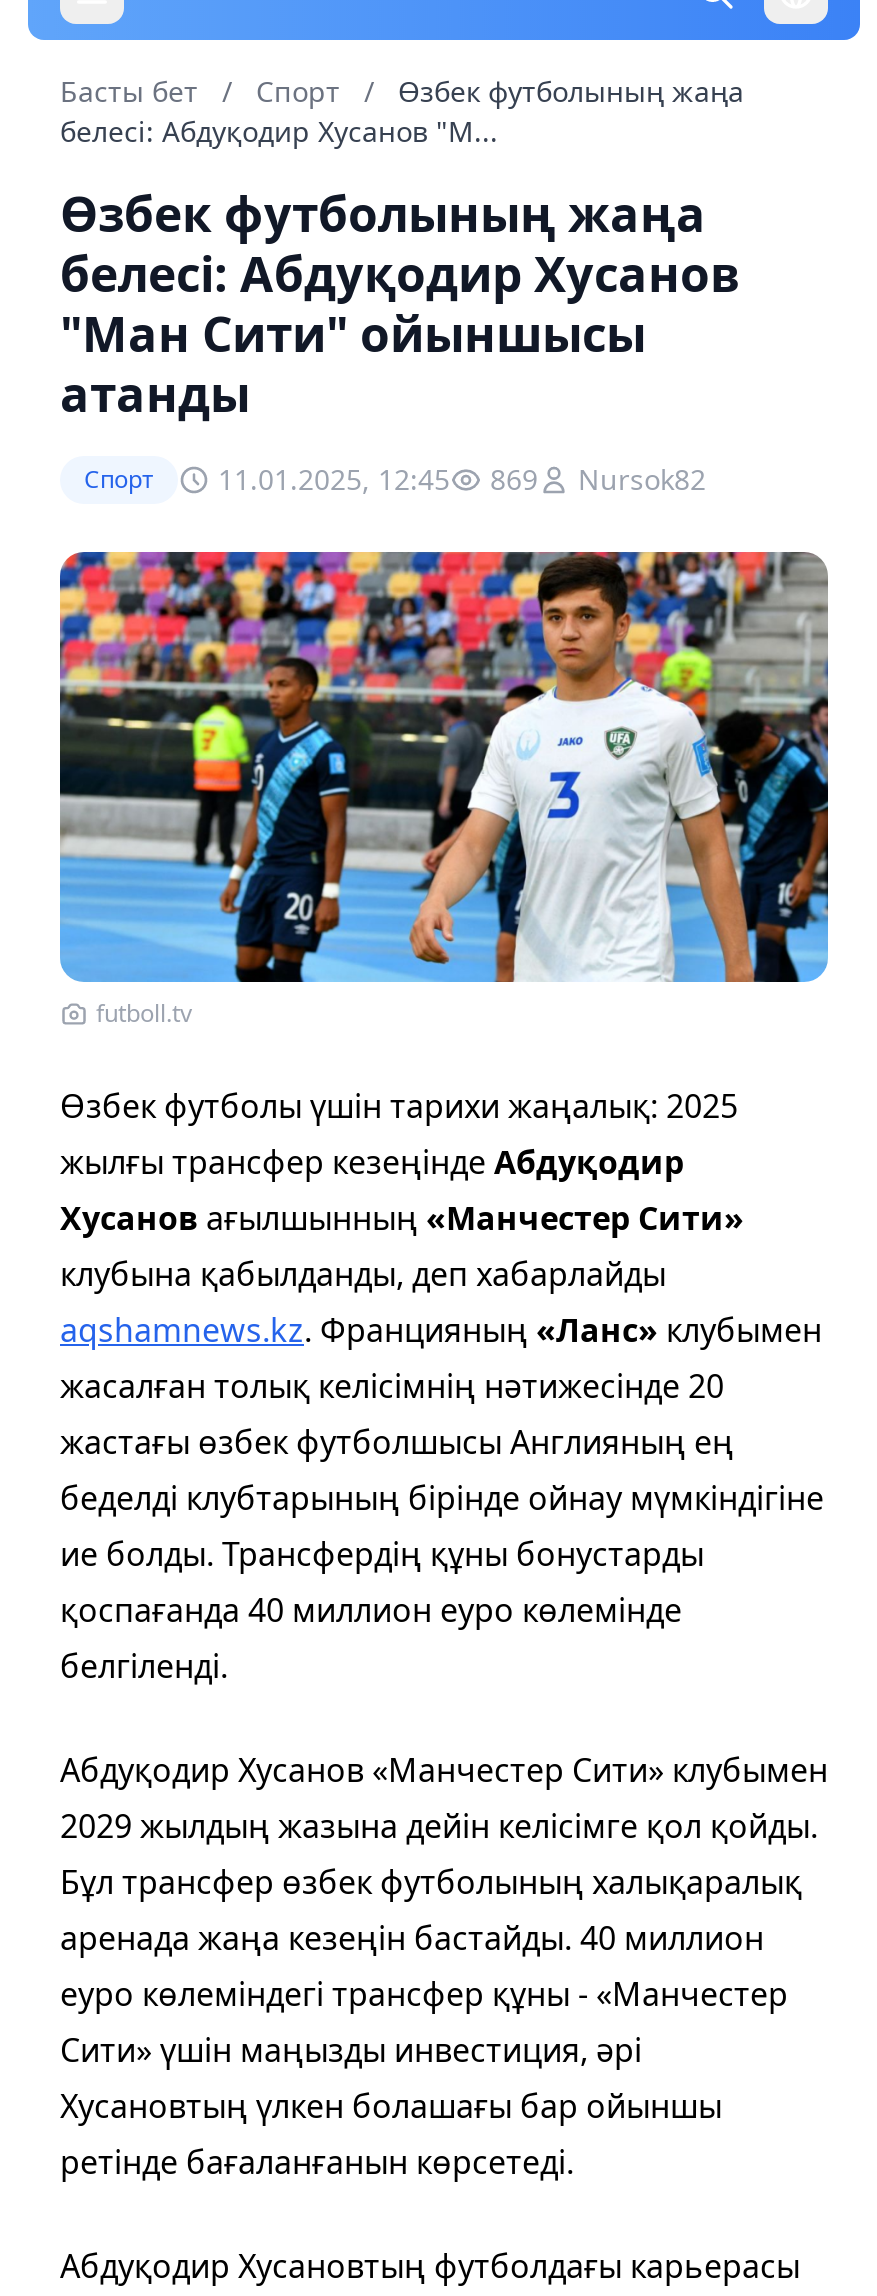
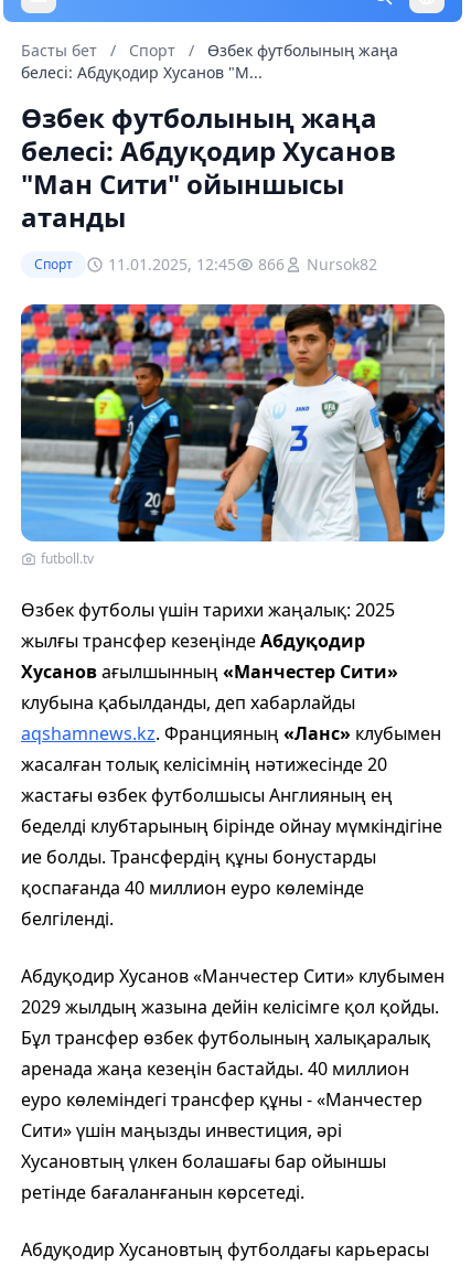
- Спорт 11.01.2025, 12:45 869 Nursok82
+ Спорт 11.01.2025, 12:45 866 Nursok82
